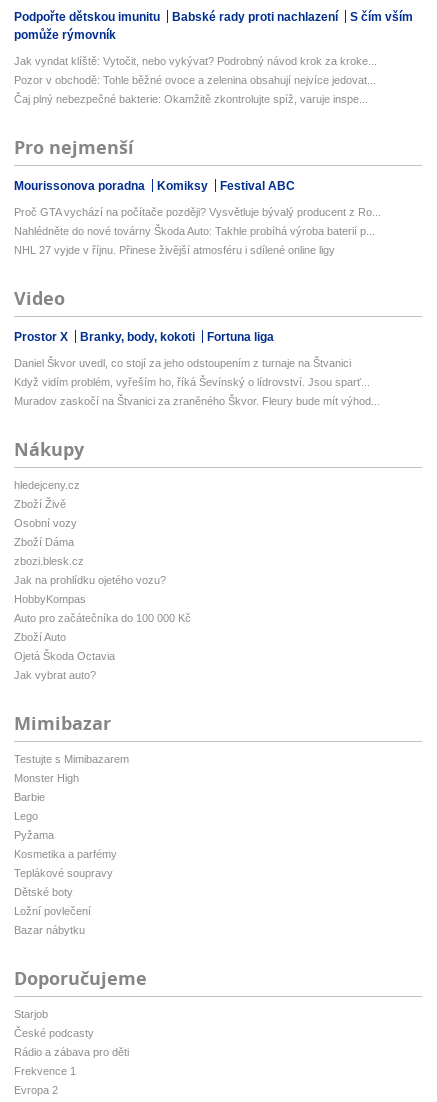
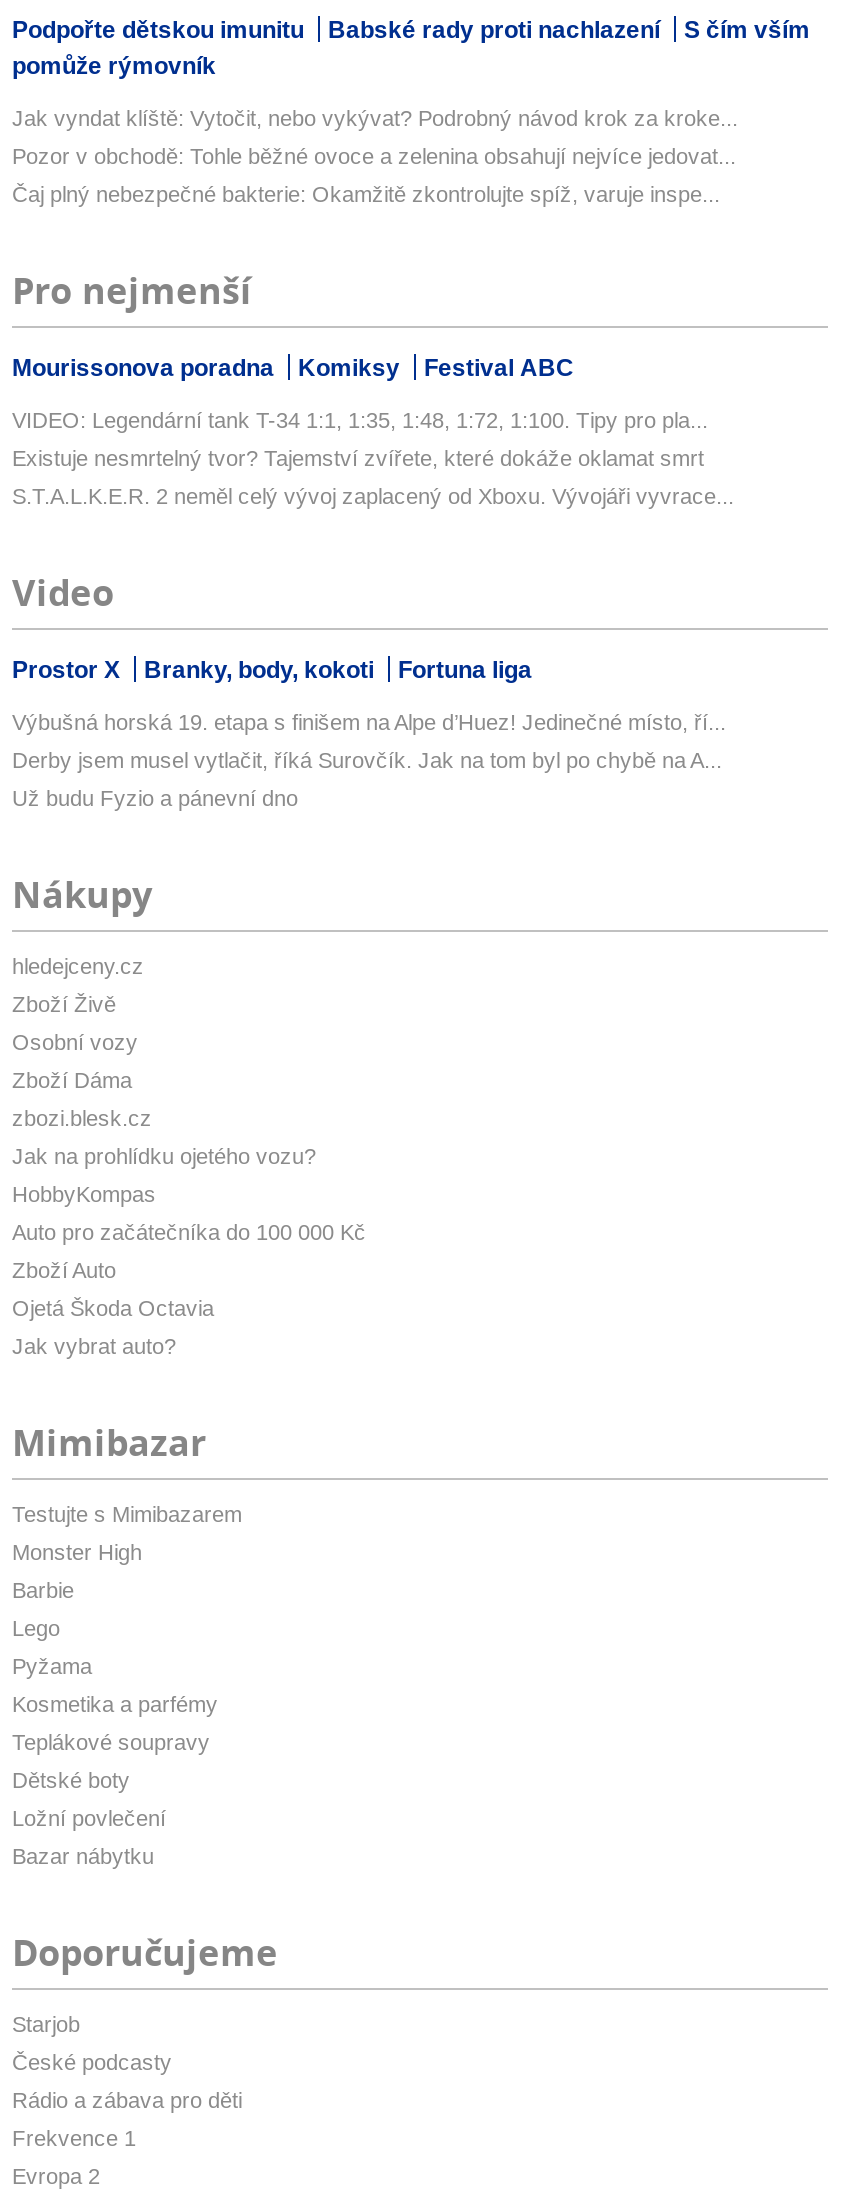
- Proč GTA vychází na počítače později? Vysvětluje bývalý producent z Ro...
+ VIDEO: Legendární tank T-34 1:1, 1:35, 1:48, 1:72, 1:100. Tipy pro pla...

- Nahlédněte do nové továrny Škoda Auto: Takhle probíhá výroba baterií p...
+ Existuje nesmrtelný tvor? Tajemství zvířete, které dokáže oklamat smrt

- NHL 27 vyjde v říjnu. Přinese živější atmosféru i sdílené online ligy
+ S.T.A.L.K.E.R. 2 neměl celý vývoj zaplacený od Xboxu. Vývojáři vyvrace...

- Daniel Škvor uvedl, co stojí za jeho odstoupením z turnaje na Štvanici
+ Výbušná horská 19. etapa s finišem na Alpe d’Huez! Jedinečné místo, ří...

- Když vidím problém, vyřeším ho, říká Ševínský o lídrovství. Jsou sparť...
+ Derby jsem musel vytlačit, říká Surovčík. Jak na tom byl po chybě na A...

- Muradov zaskočí na Štvanici za zraněného Škvor. Fleury bude mít výhod...
+ Už budu Fyzio a pánevní dno
